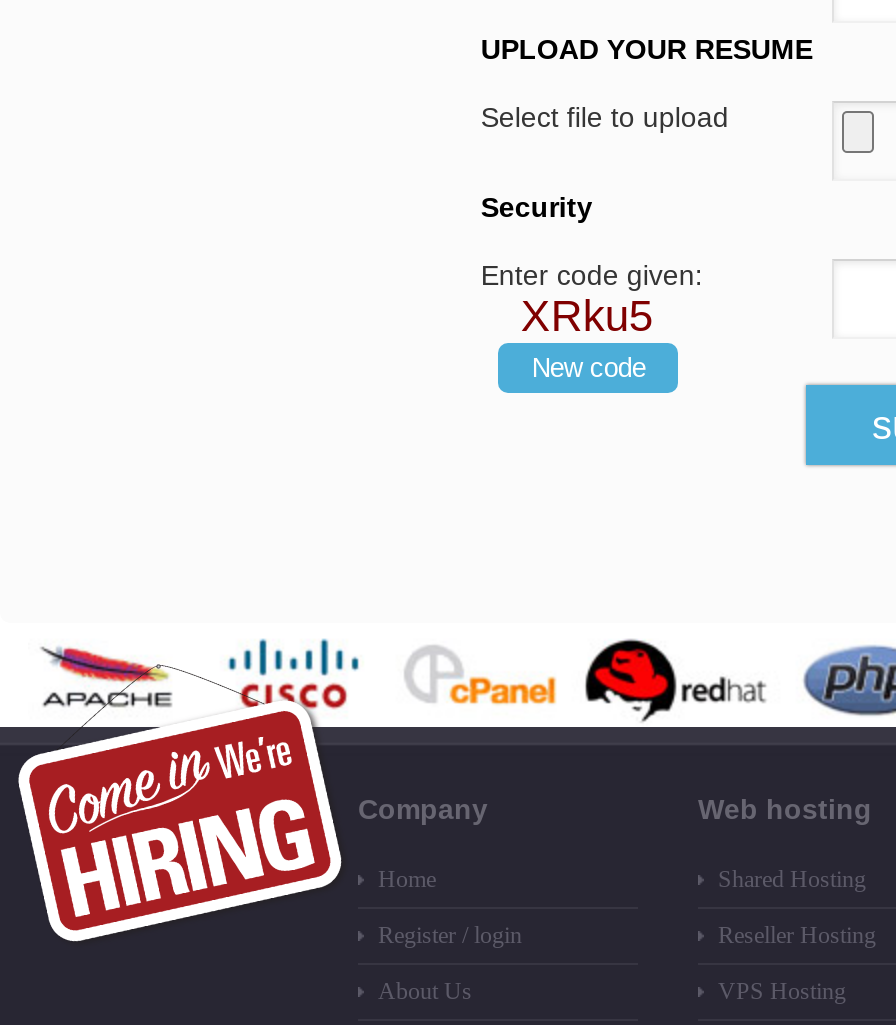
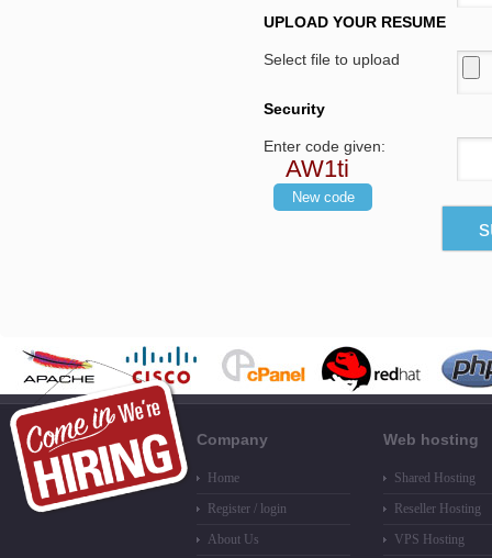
- XRku5
+ AW1ti
